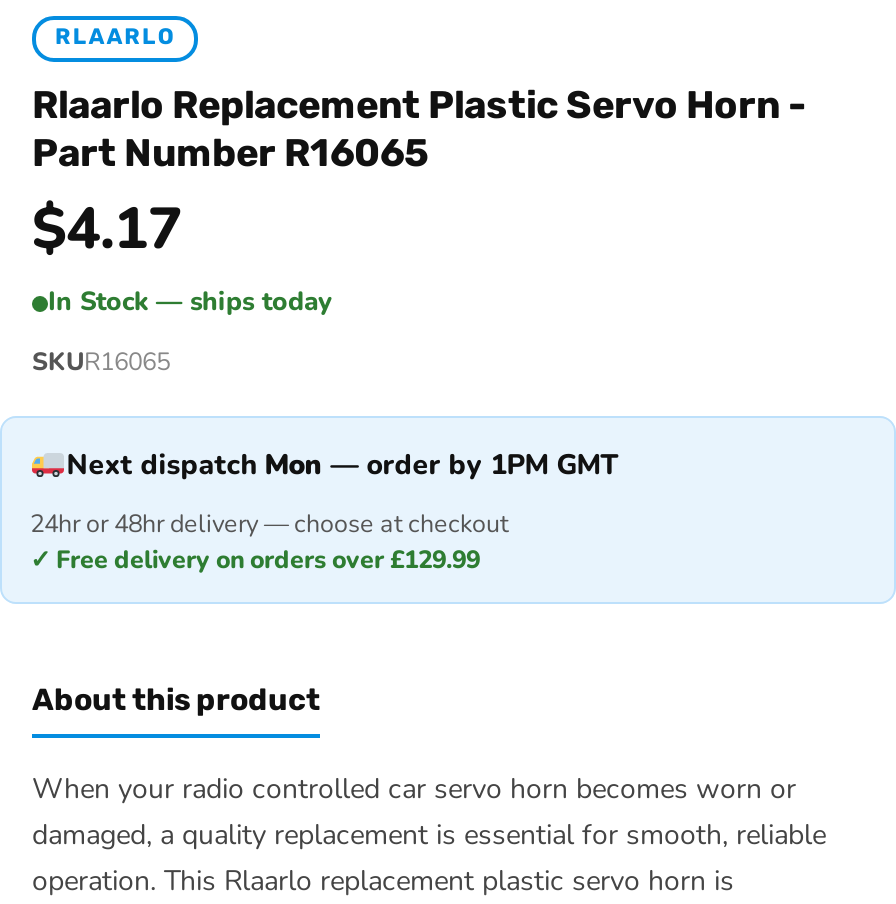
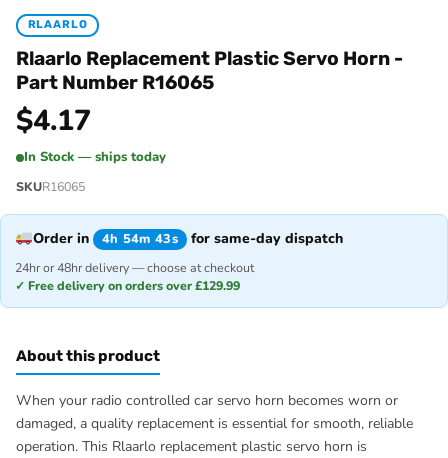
- Next dispatch Mon — order by 1PM GMT
+ Order in 4h 54m 43s for same-day dispatch
